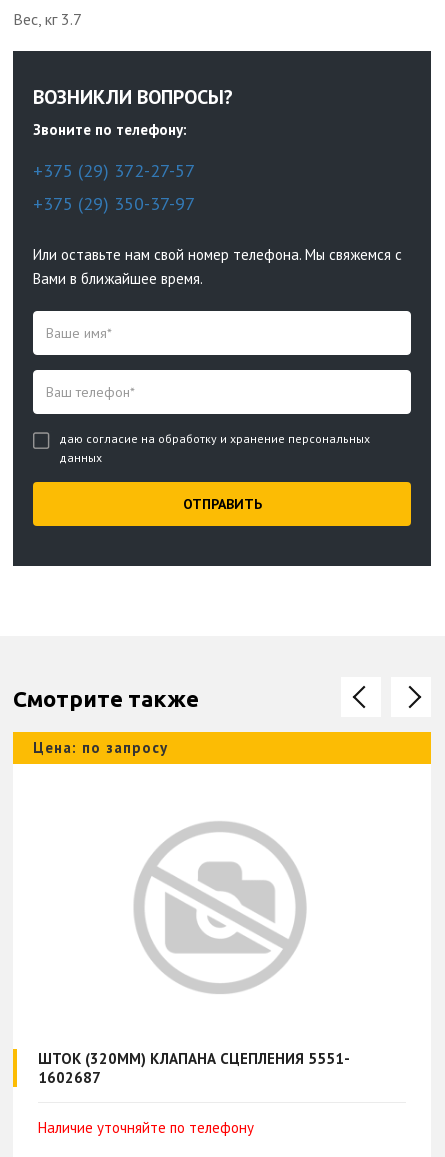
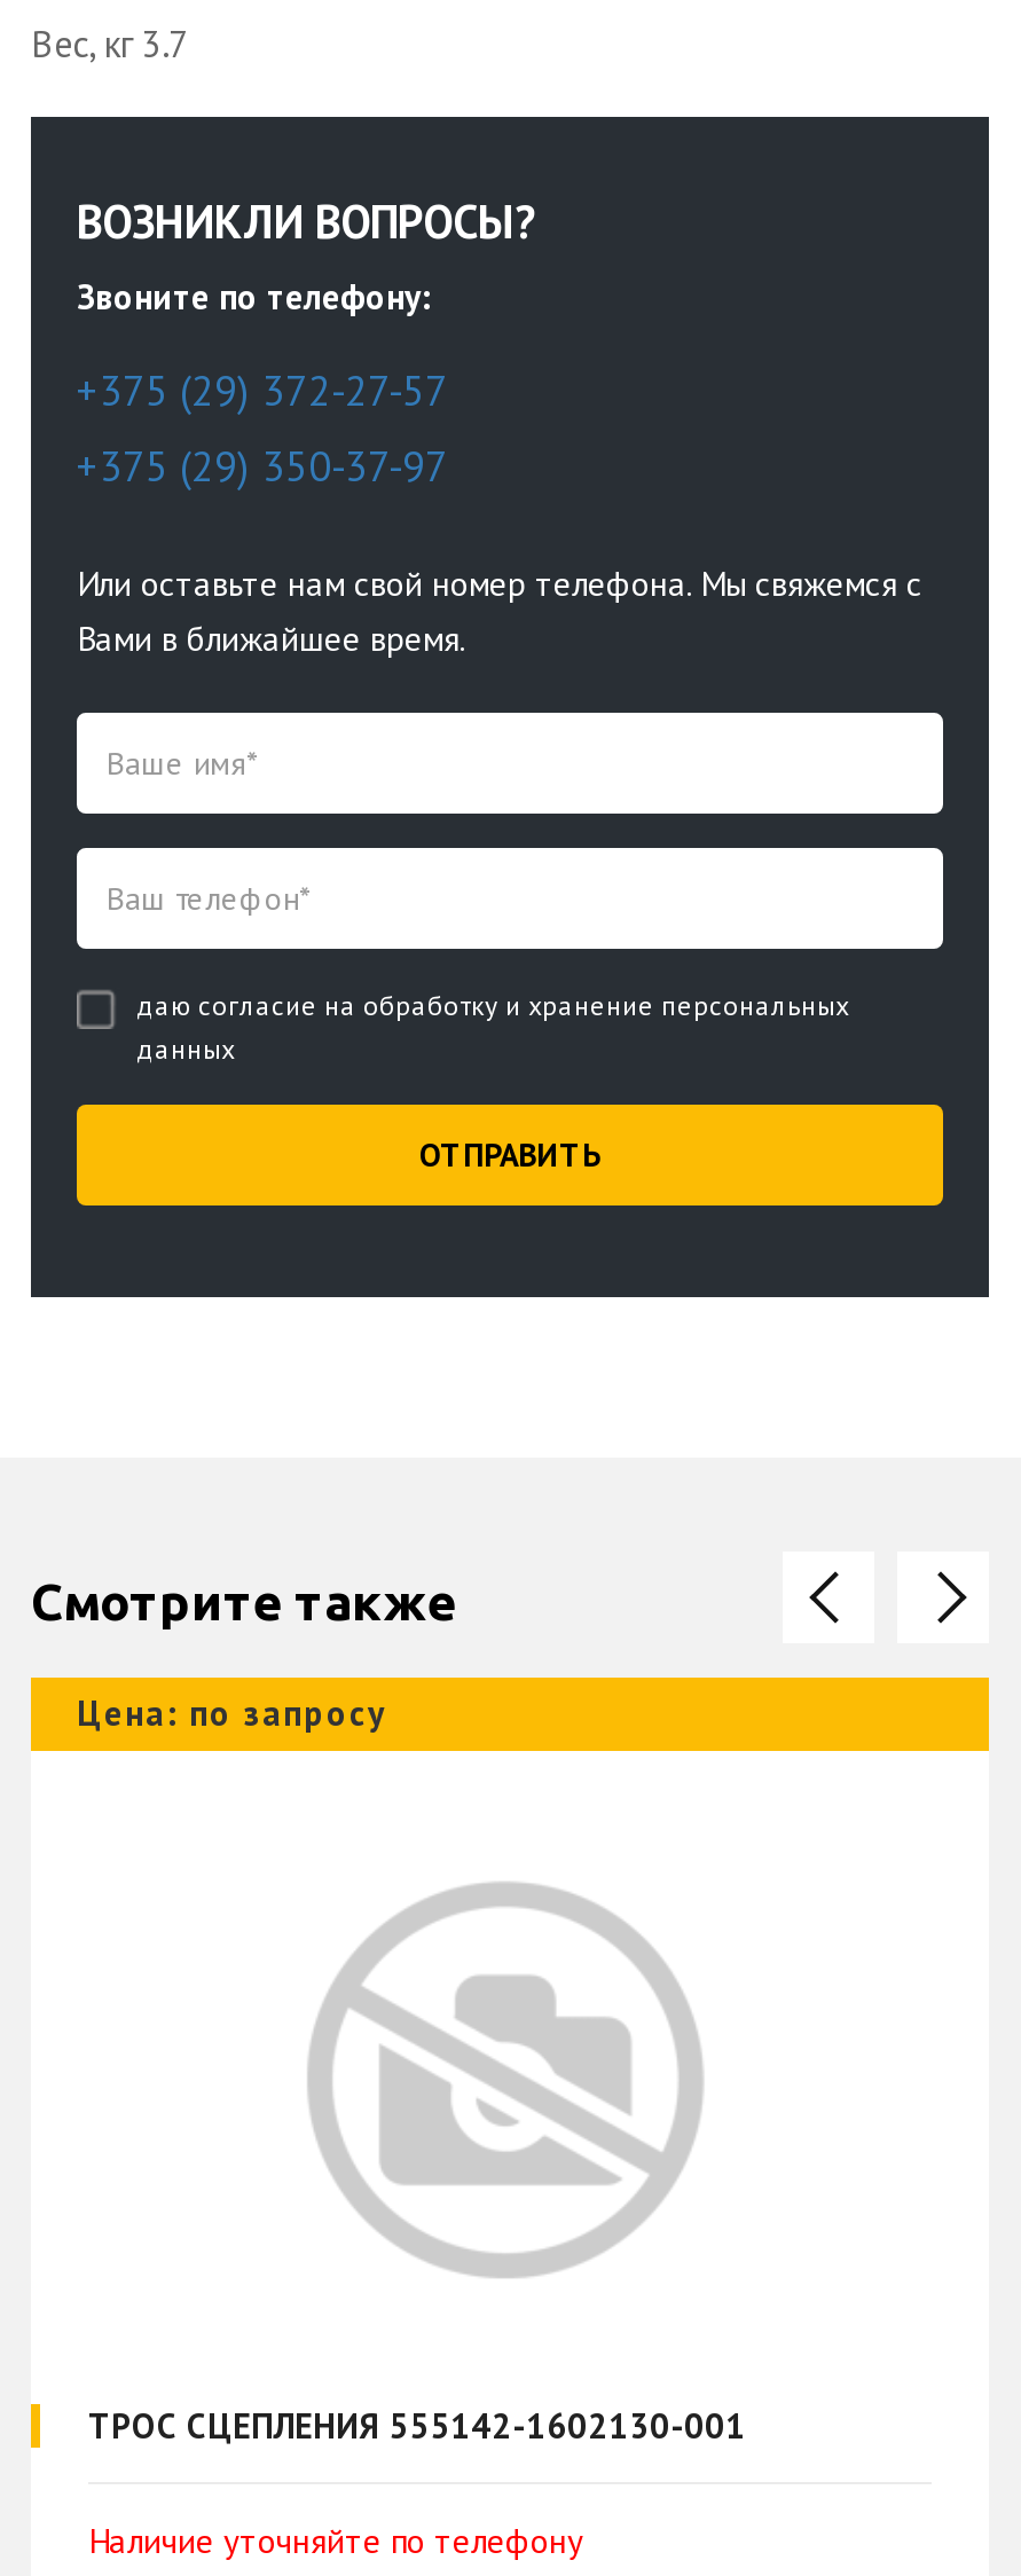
- ШТОК (320ММ) КЛАПАНА СЦЕПЛЕНИЯ 5551-
- 1602687
+ ТРОС СЦЕПЛЕНИЯ 555142-1602130-001
